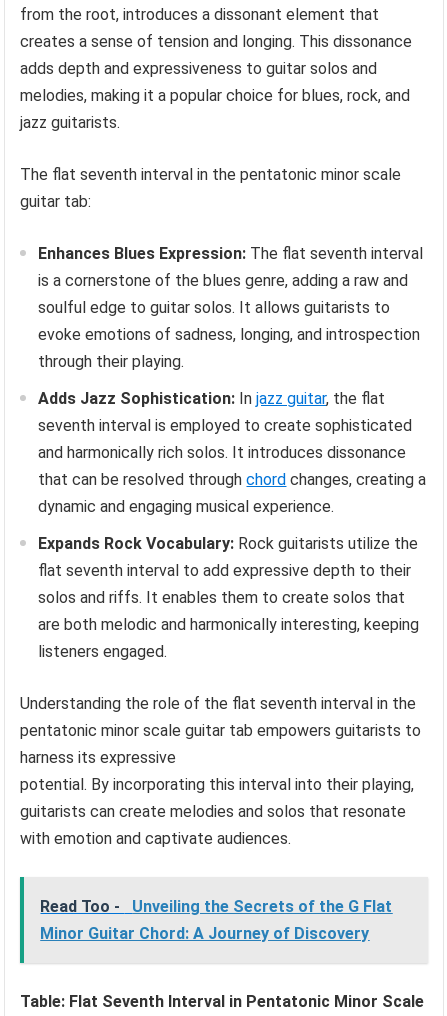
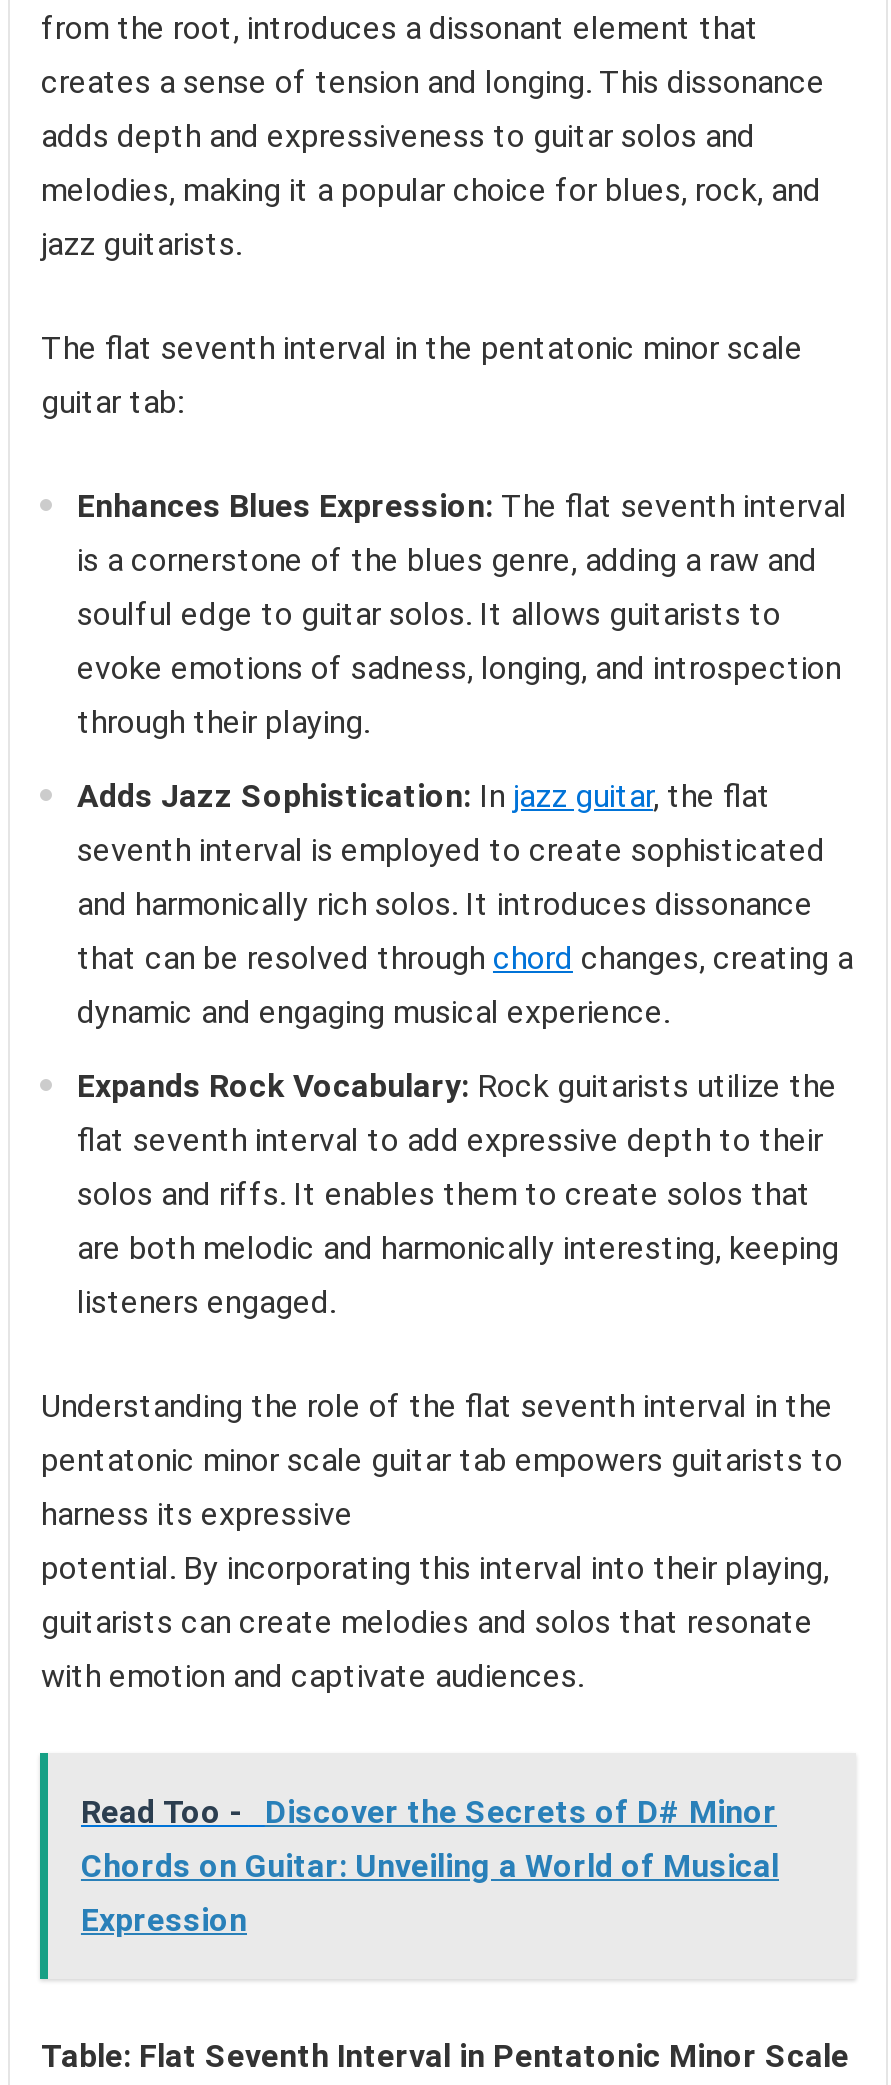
- Read Too - Unveiling the Secrets of the G Flat
- Minor Guitar Chord: A Journey of Discovery
+ Read Too - Discover the Secrets of D# Minor
+ Chords on Guitar: Unveiling a World of Musical
+ Expression
